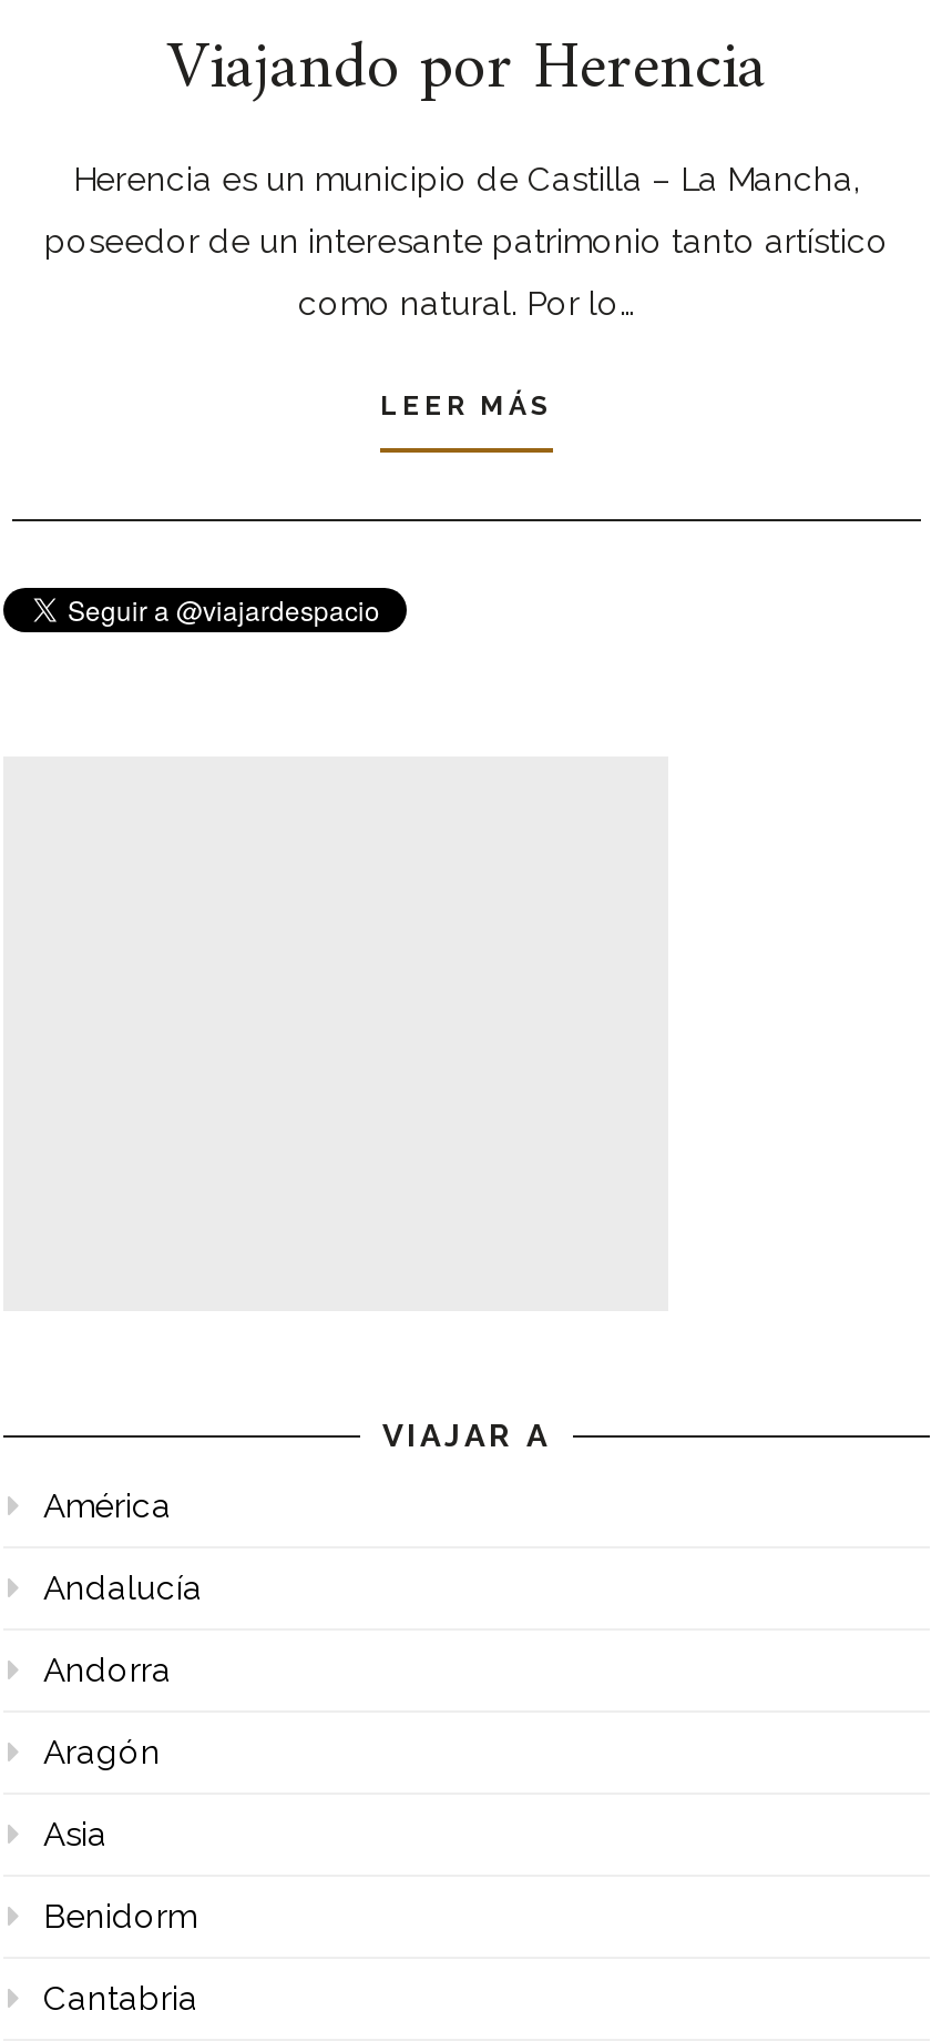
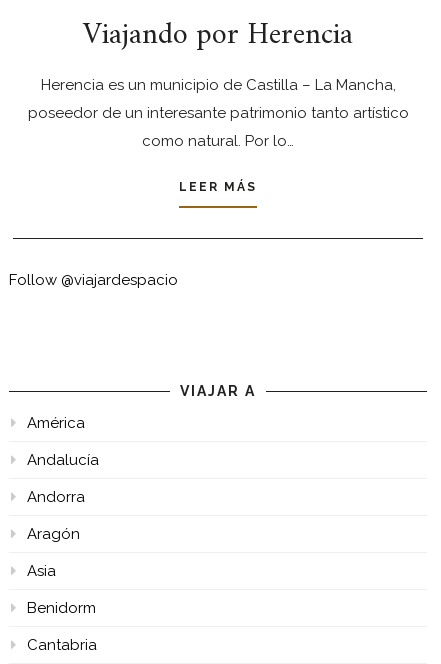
+ Follow @viajardespacio
